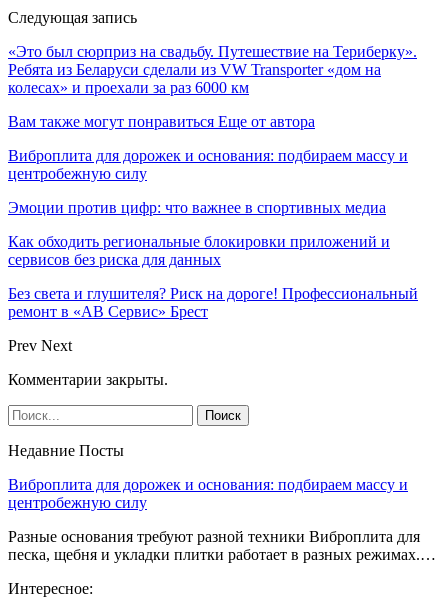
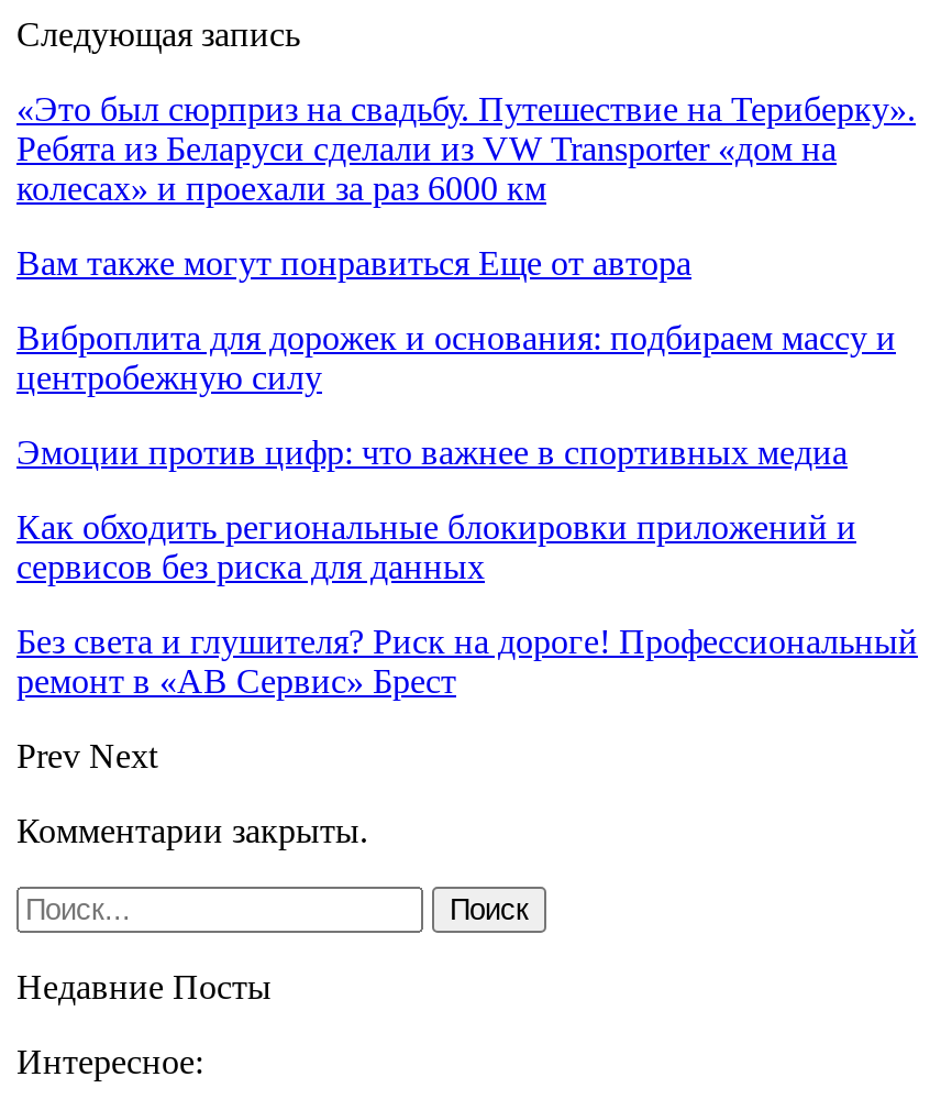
- Виброплита для дорожек и основания: подбираем массу и
- центробежную силу
- Разные основания требуют разной техники Виброплита для
- песка, щебня и укладки плитки работает в разных режимах.…
